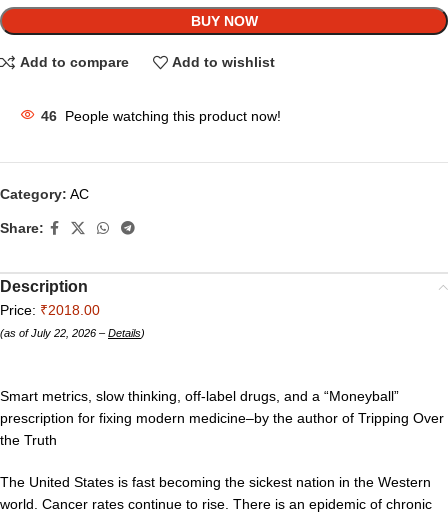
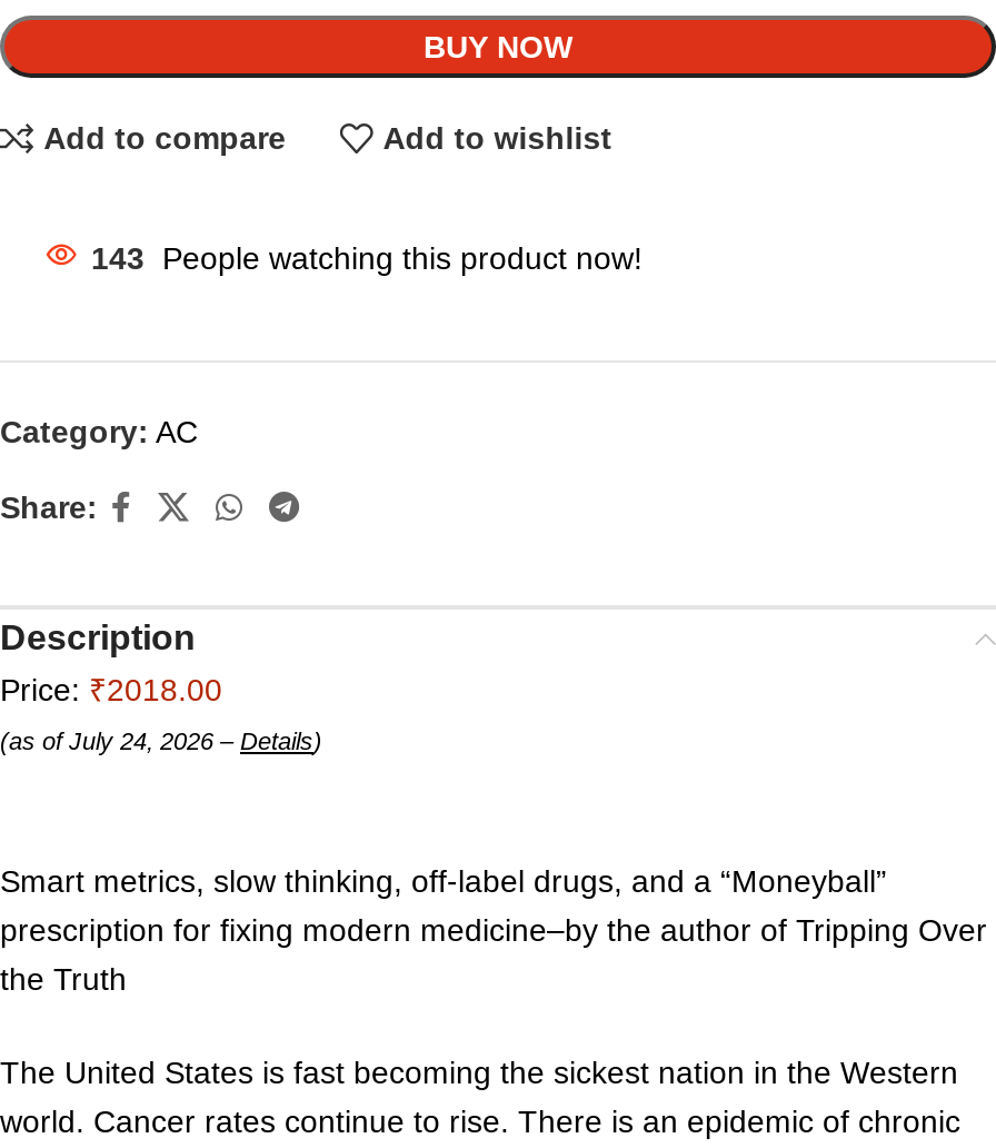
- 46 People watching this product now!
+ 143 People watching this product now!

- (as of July 22, 2026 – Details)
+ (as of July 24, 2026 – Details)
